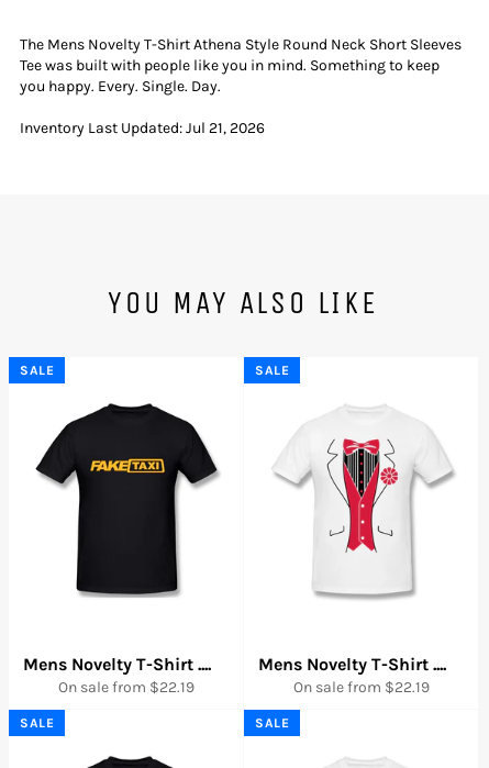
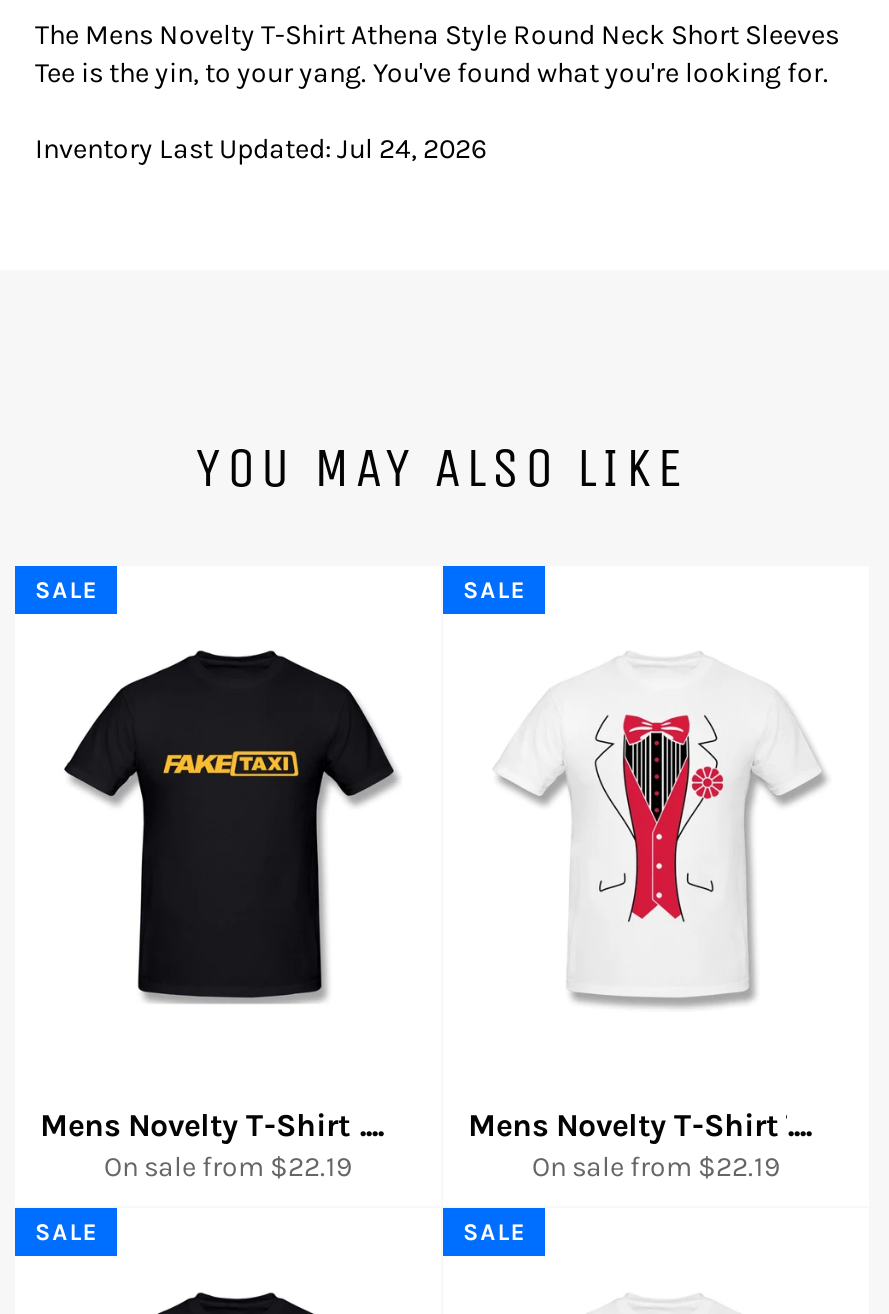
- Tee was built with people like you in mind. Something to keep
- you happy. Every. Single. Day.
+ Tee is the yin, to your yang. You've found what you're looking for.

- Inventory Last Updated: Jul 21, 2026
+ Inventory Last Updated: Jul 24, 2026
